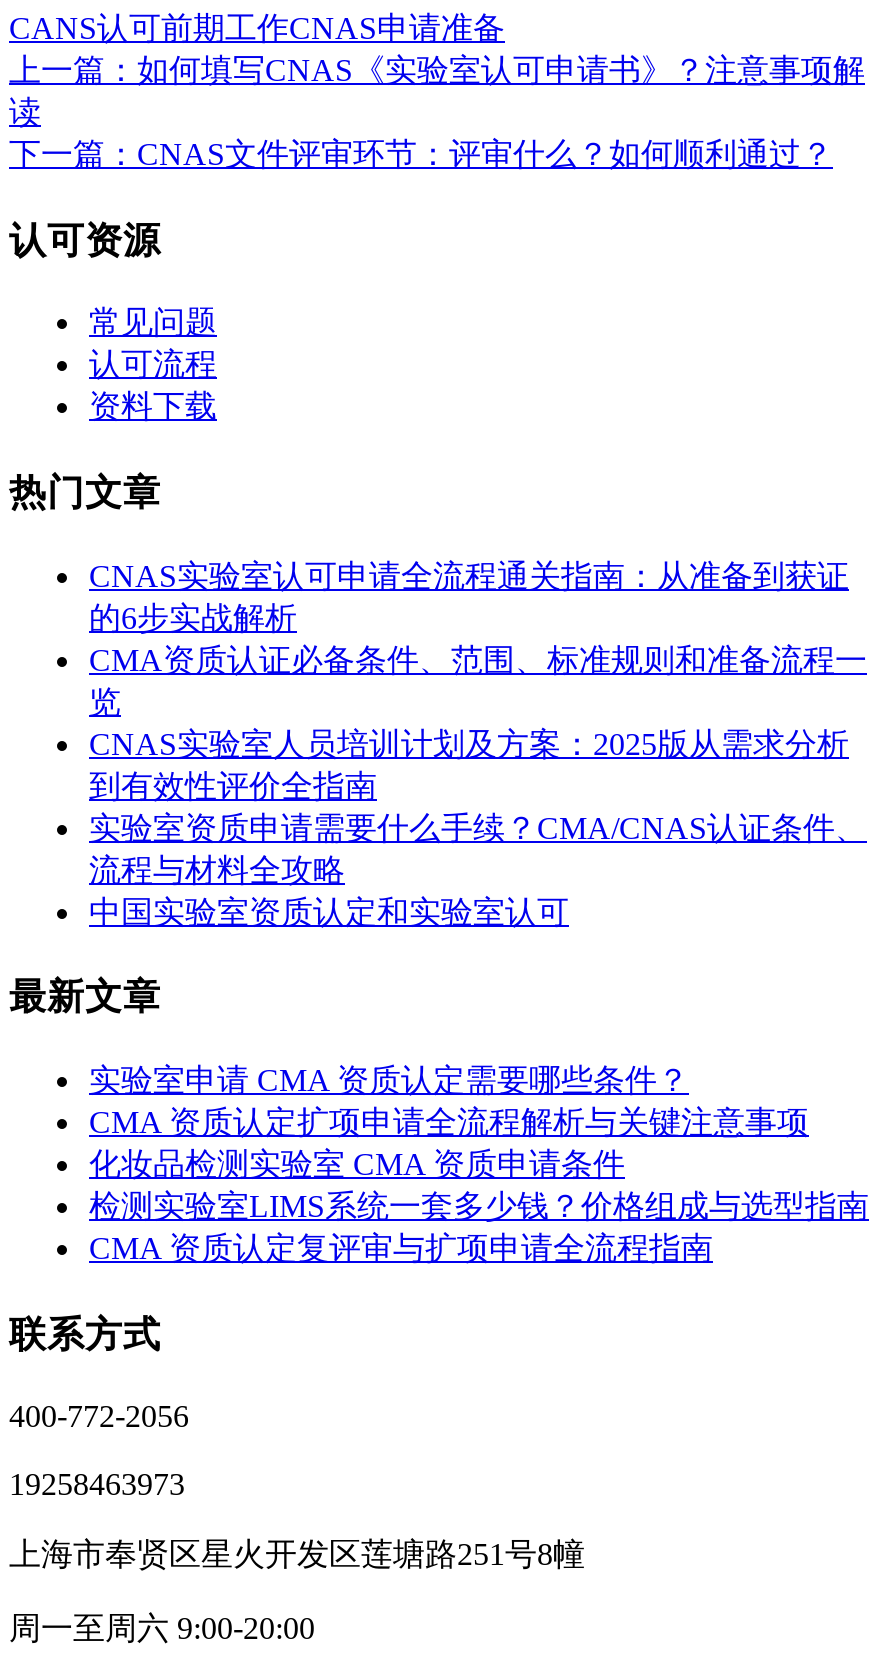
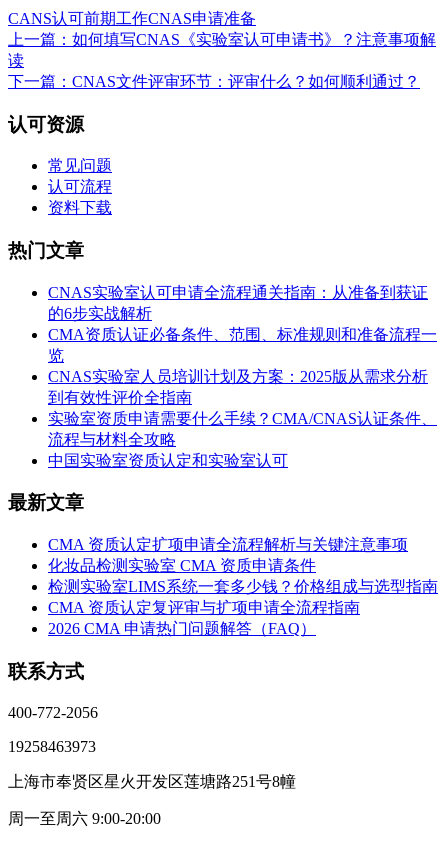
- 实验室申请 CMA 资质认定需要哪些条件？

moved up: CMA 资质认定扩项申请全流程解析与关键注意事项 | 化妆品检测实验室 CMA 资质申请条件 | 检测实验室LIMS系统一套多少钱？价格组成与选型指南 | CMA 资质认定复评审与扩项申请全流程指南

+ 2026 CMA 申请热门问题解答（FAQ）
